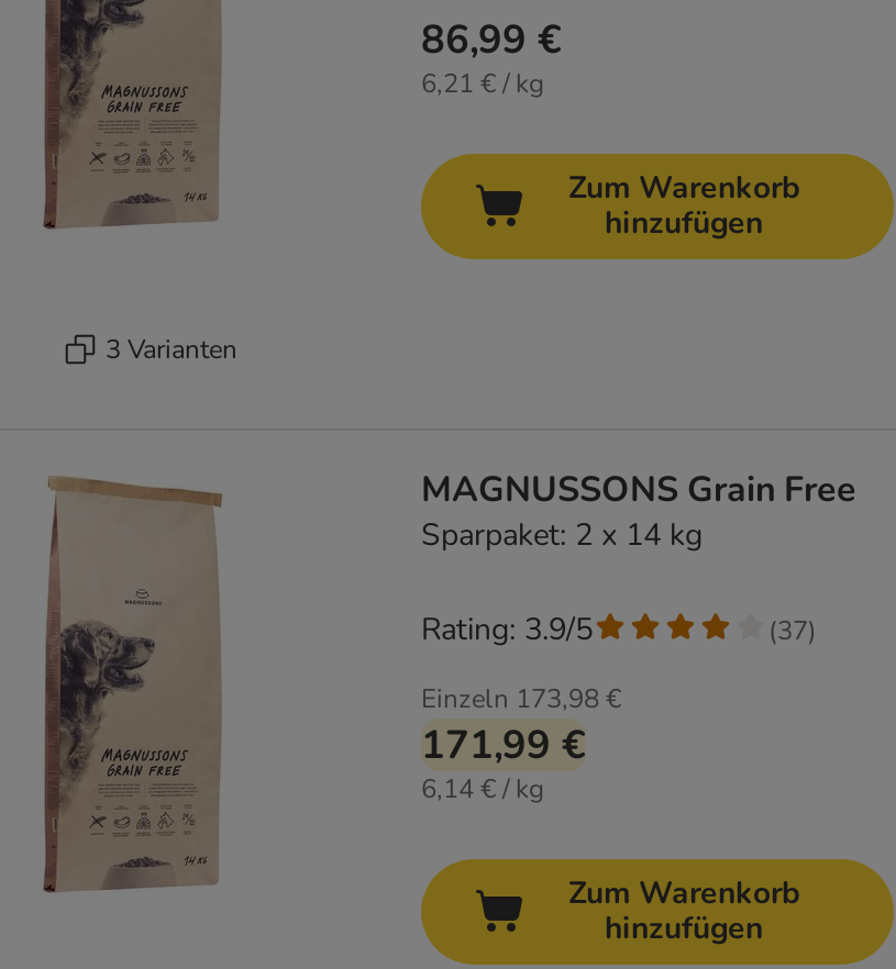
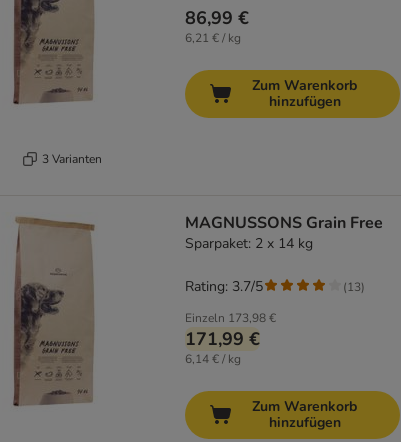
- Rating: 3.9/5
+ Rating: 3.7/5

- (37)
+ (13)
